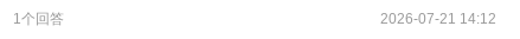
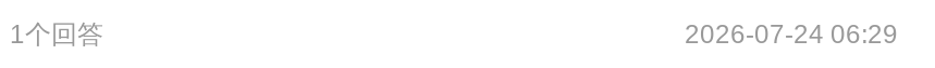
- 2026-07-21 14:12
+ 2026-07-24 06:29
